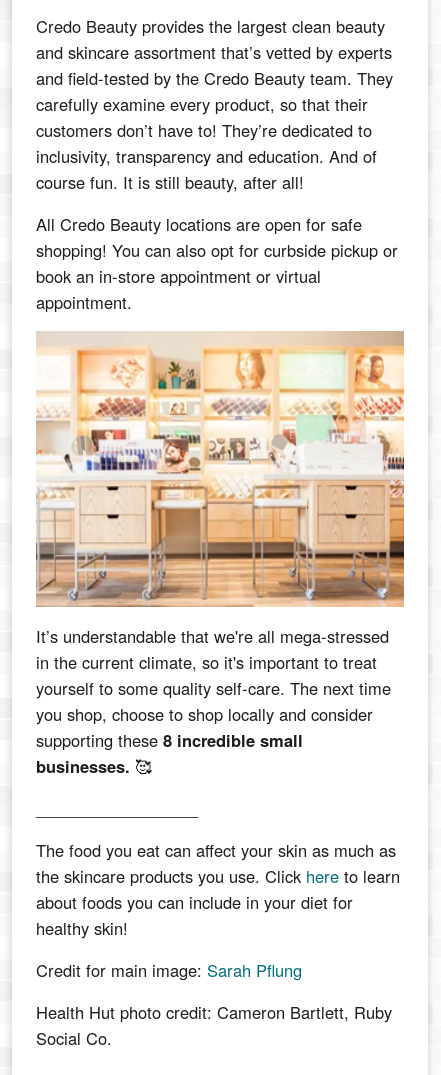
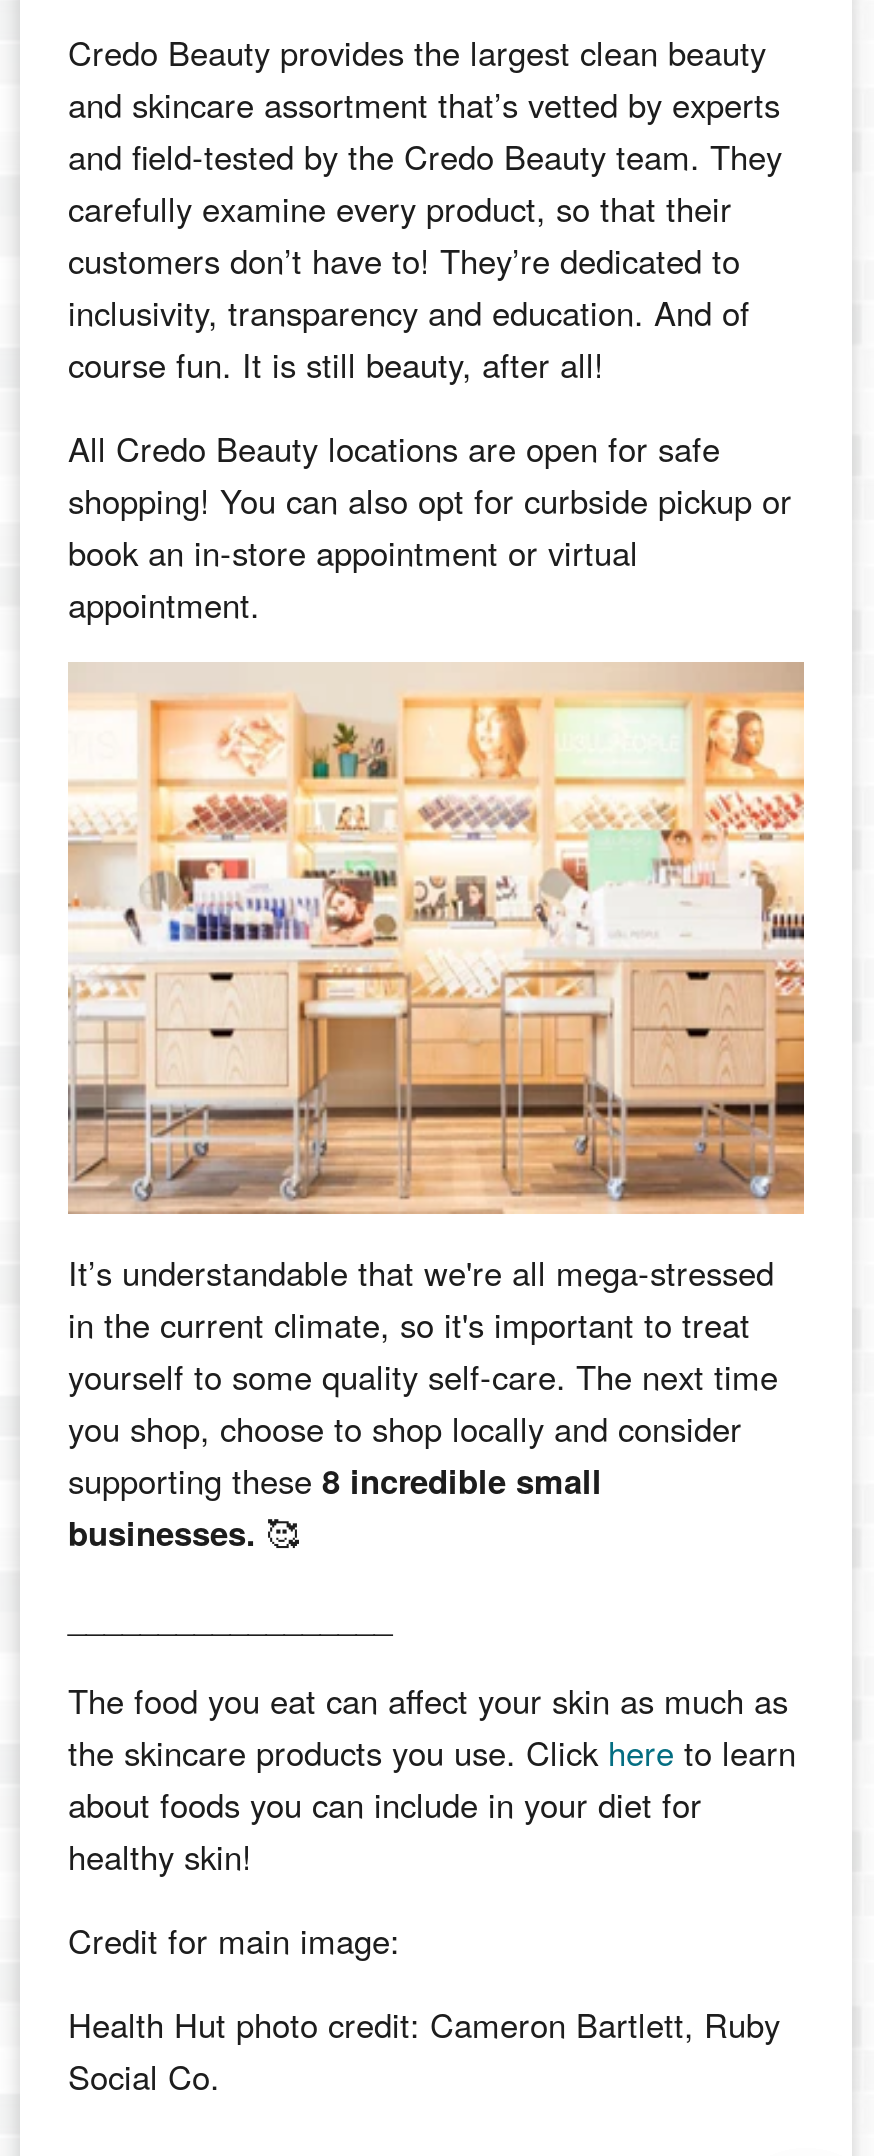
- Credit for main image: Sarah Pflung
+ Credit for main image:
